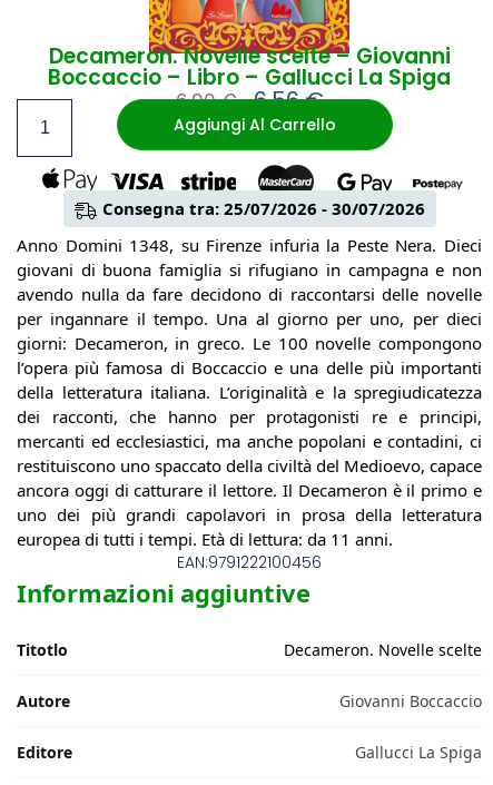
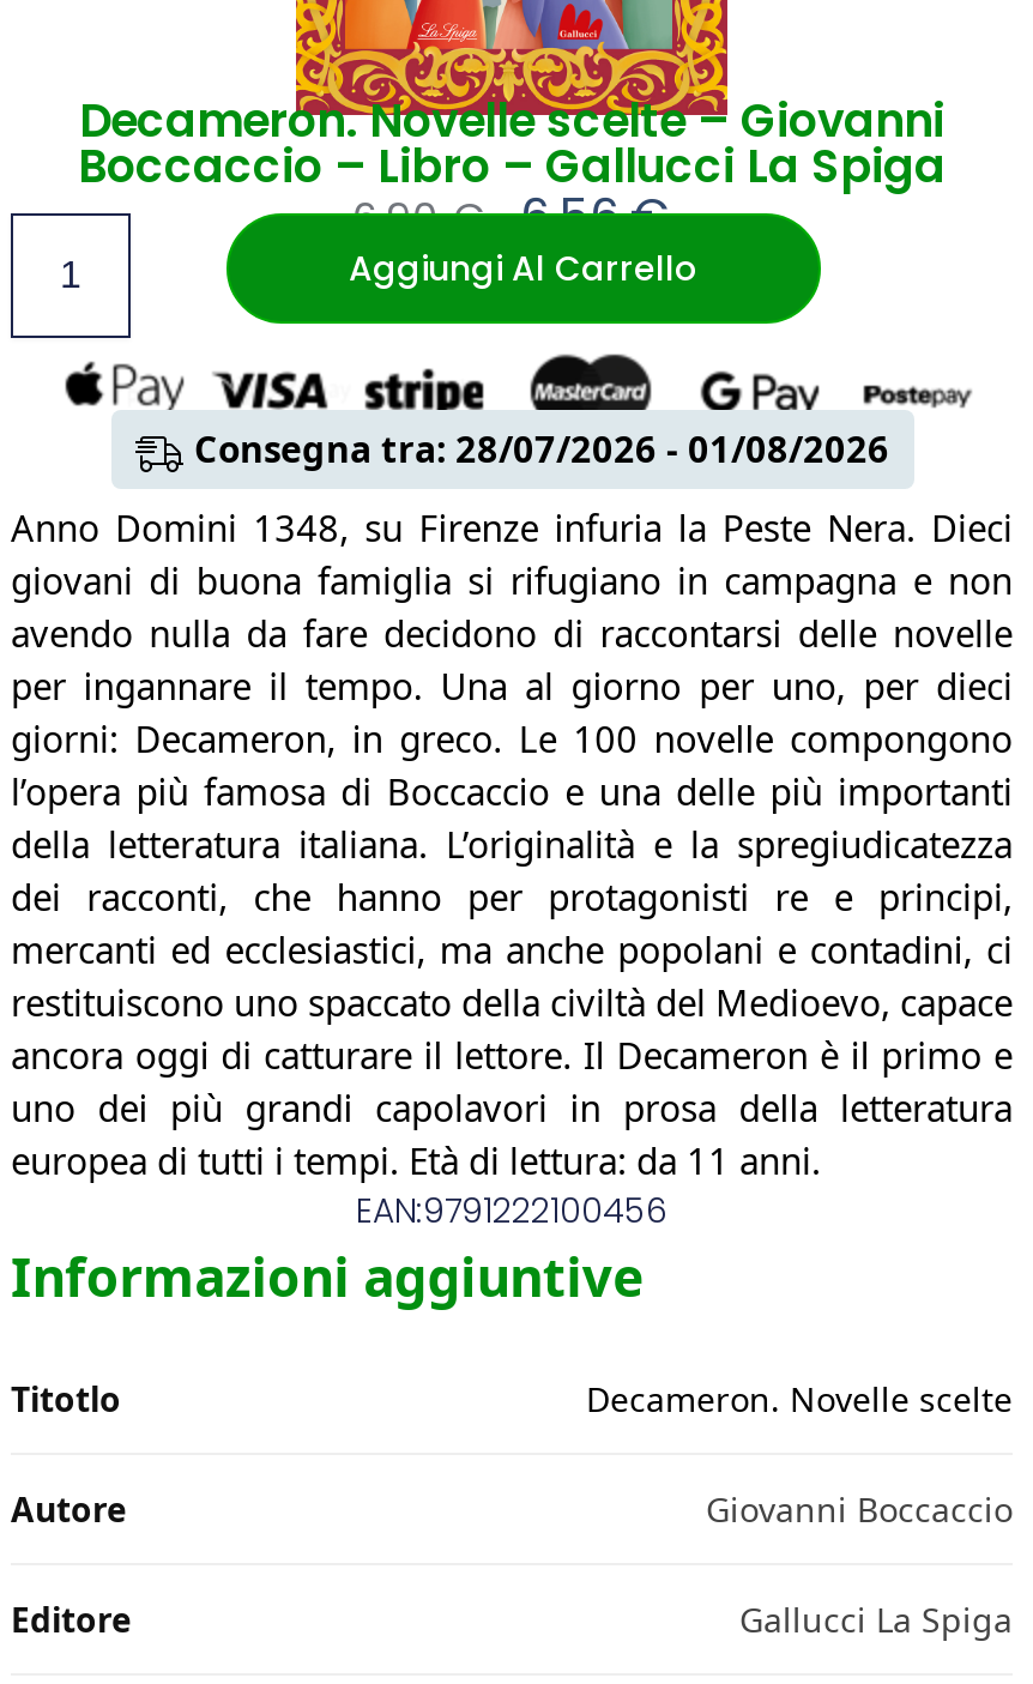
- Consegna tra: 25/07/2026 - 30/07/2026
+ Consegna tra: 28/07/2026 - 01/08/2026
